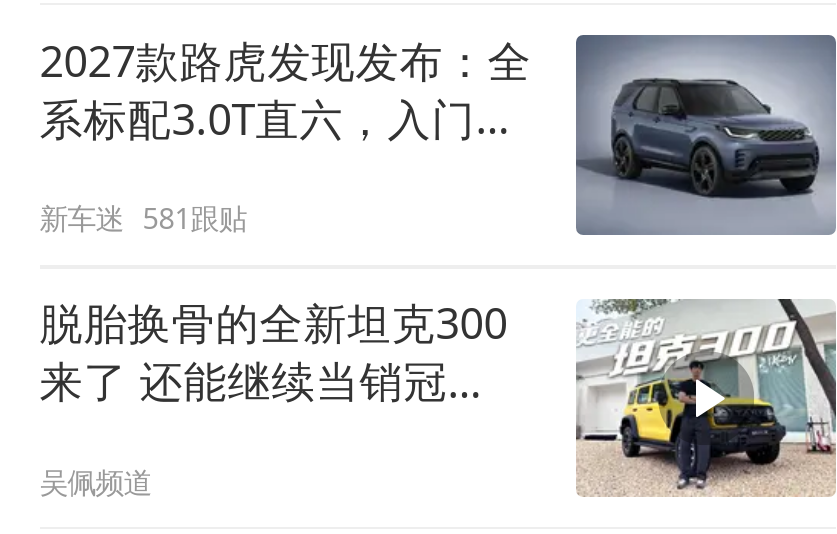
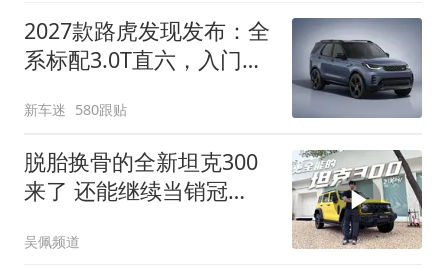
- 新车迷 581跟贴
+ 新车迷 580跟贴
